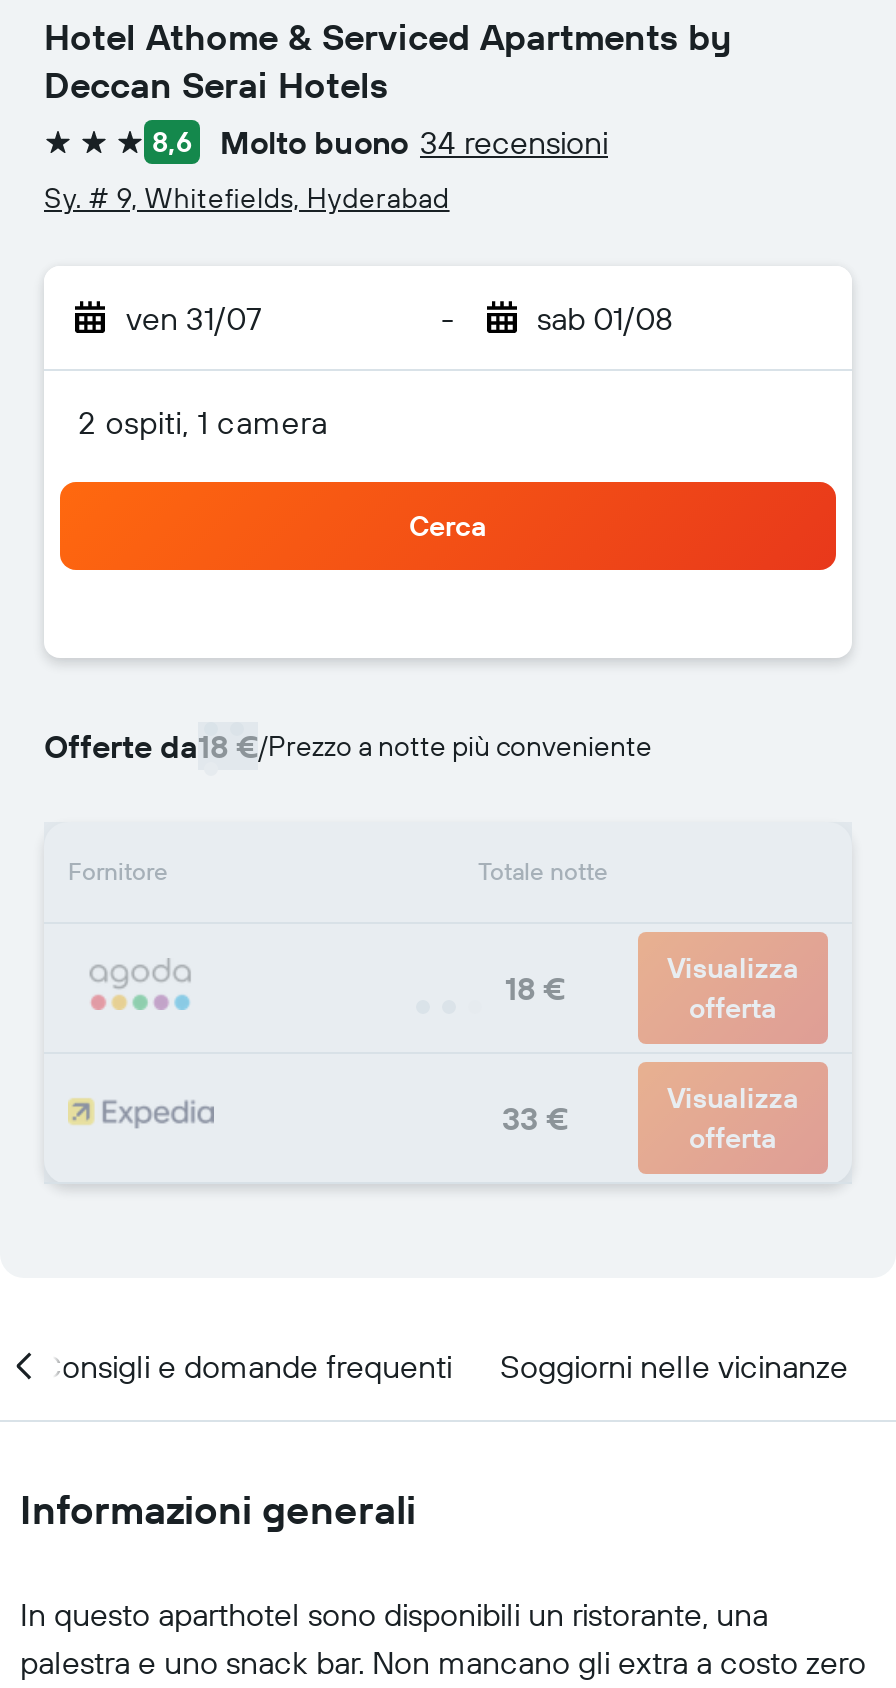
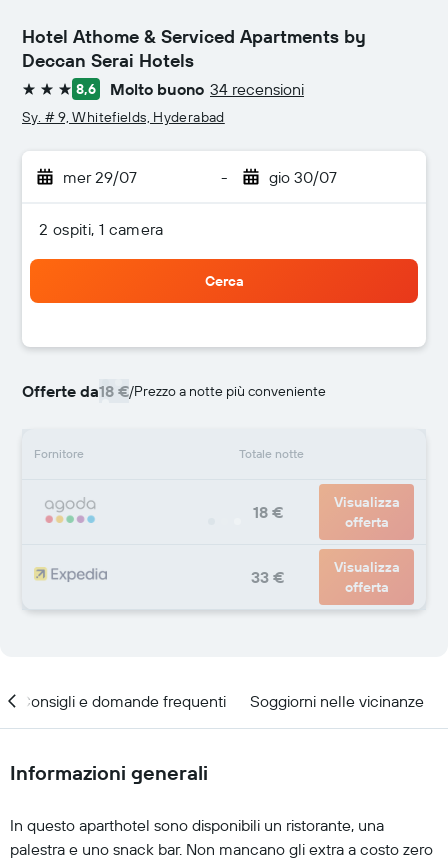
- ven 31/07
+ mer 29/07

- sab 01/08
+ gio 30/07
